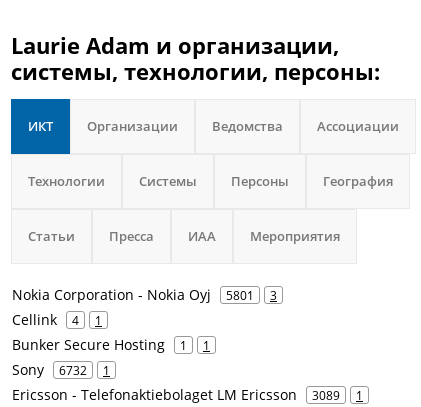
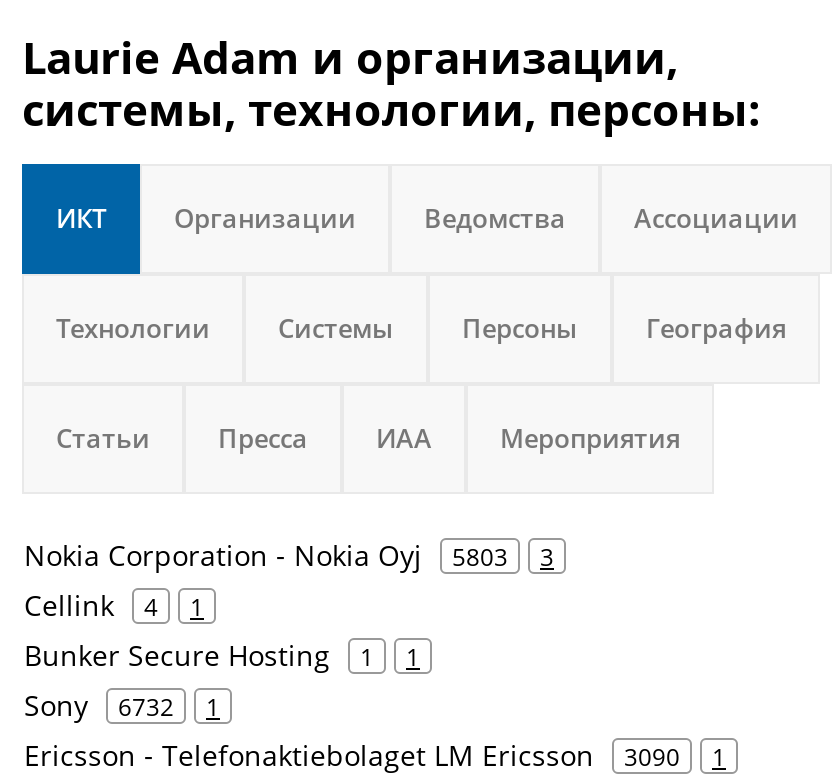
- Nokia Corporation - Nokia Oyj 5801 3
+ Nokia Corporation - Nokia Oyj 5803 3

- Ericsson - Telefonaktiebolaget LM Ericsson 3089 1
+ Ericsson - Telefonaktiebolaget LM Ericsson 3090 1
